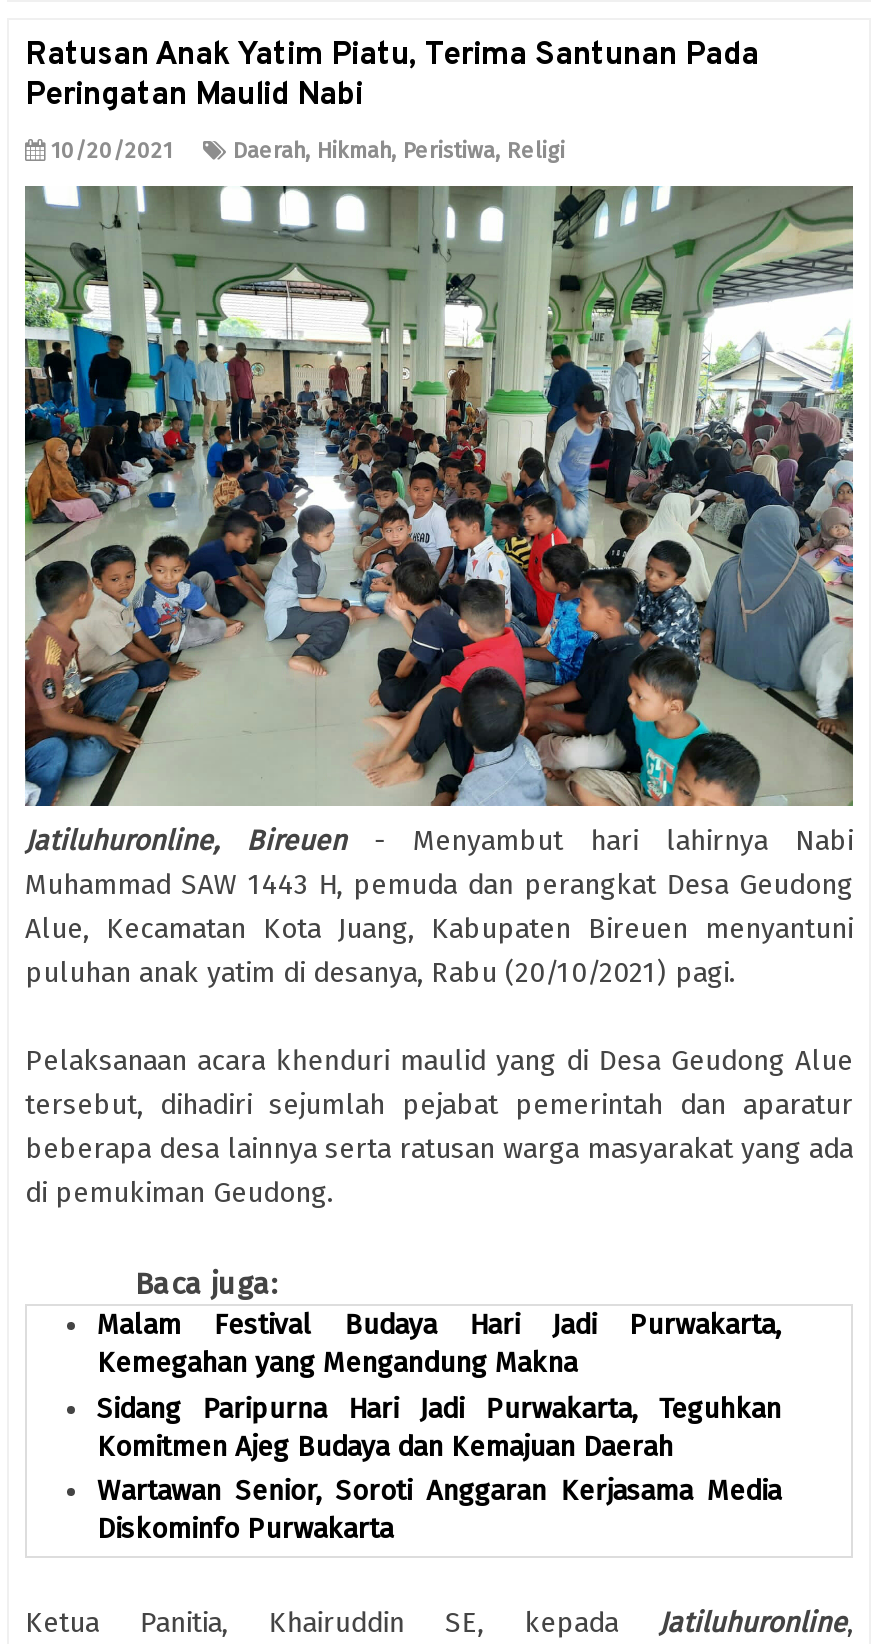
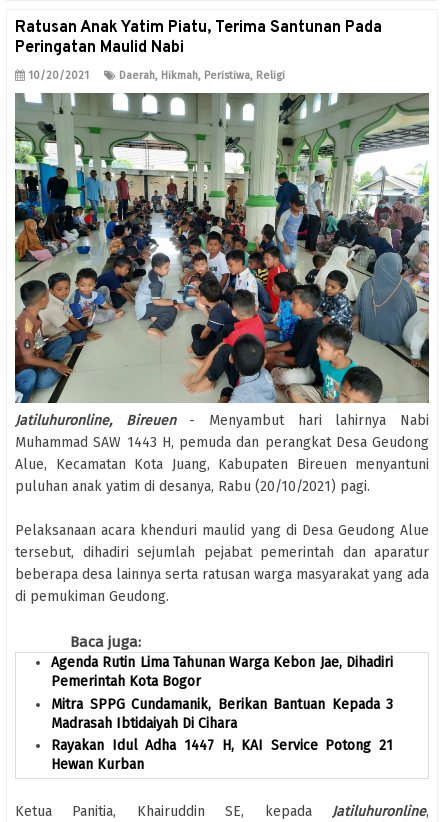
- Malam Festival Budaya Hari Jadi Purwakarta,
- Kemegahan yang Mengandung Makna
- Sidang Paripurna Hari Jadi Purwakarta, Teguhkan
- Komitmen Ajeg Budaya dan Kemajuan Daerah
- Wartawan Senior, Soroti Anggaran Kerjasama Media
- Diskominfo Purwakarta
+ Agenda Rutin Lima Tahunan Warga Kebon Jae, Dihadiri
+ Pemerintah Kota Bogor
+ Mitra SPPG Cundamanik, Berikan Bantuan Kepada 3
+ Madrasah Ibtidaiyah Di Cihara
+ Rayakan Idul Adha 1447 H, KAI Service Potong 21
+ Hewan Kurban
